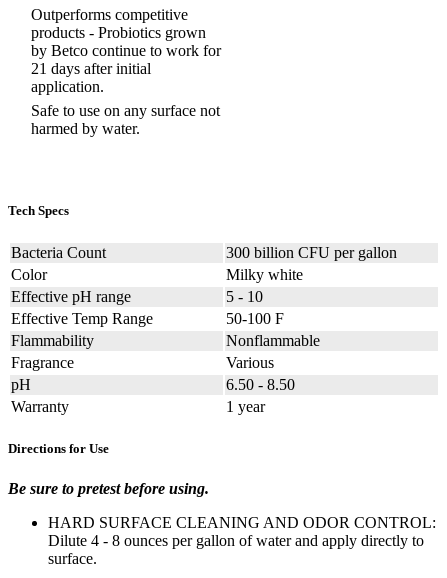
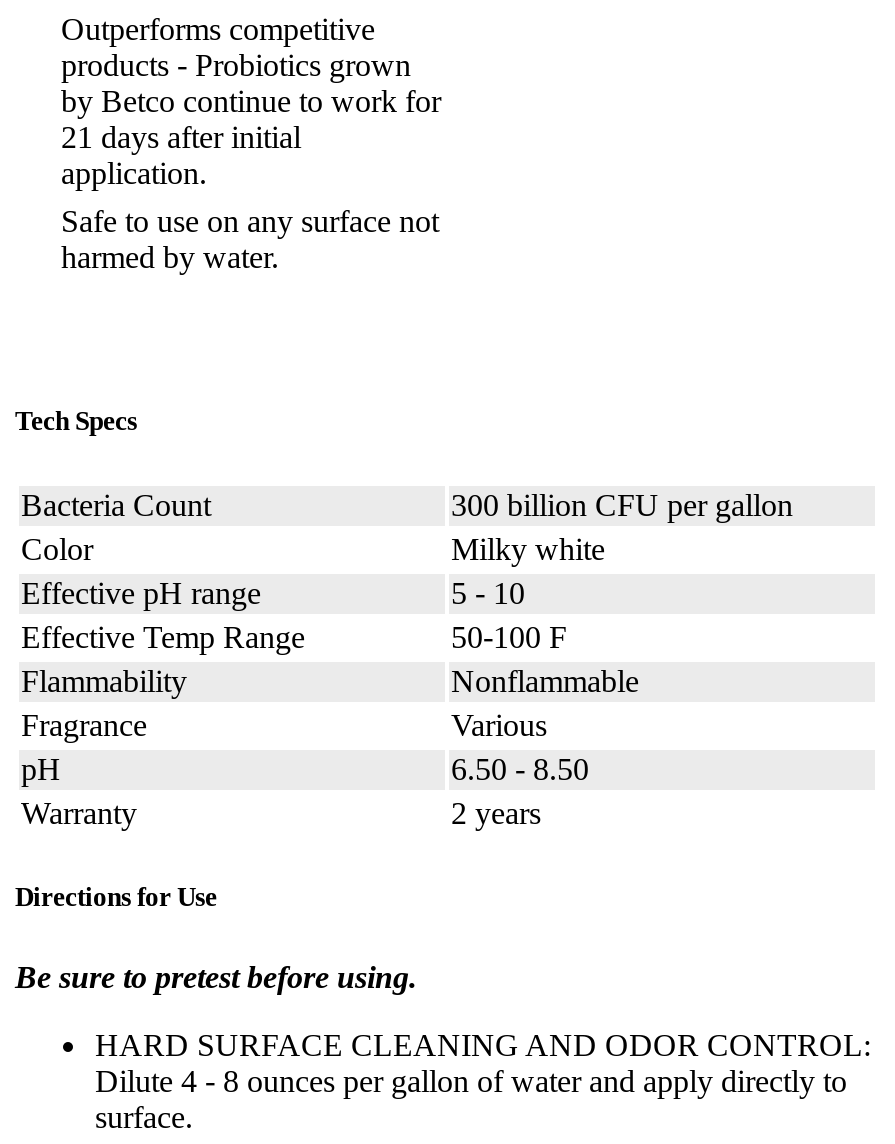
- 1 year
+ 2 years
